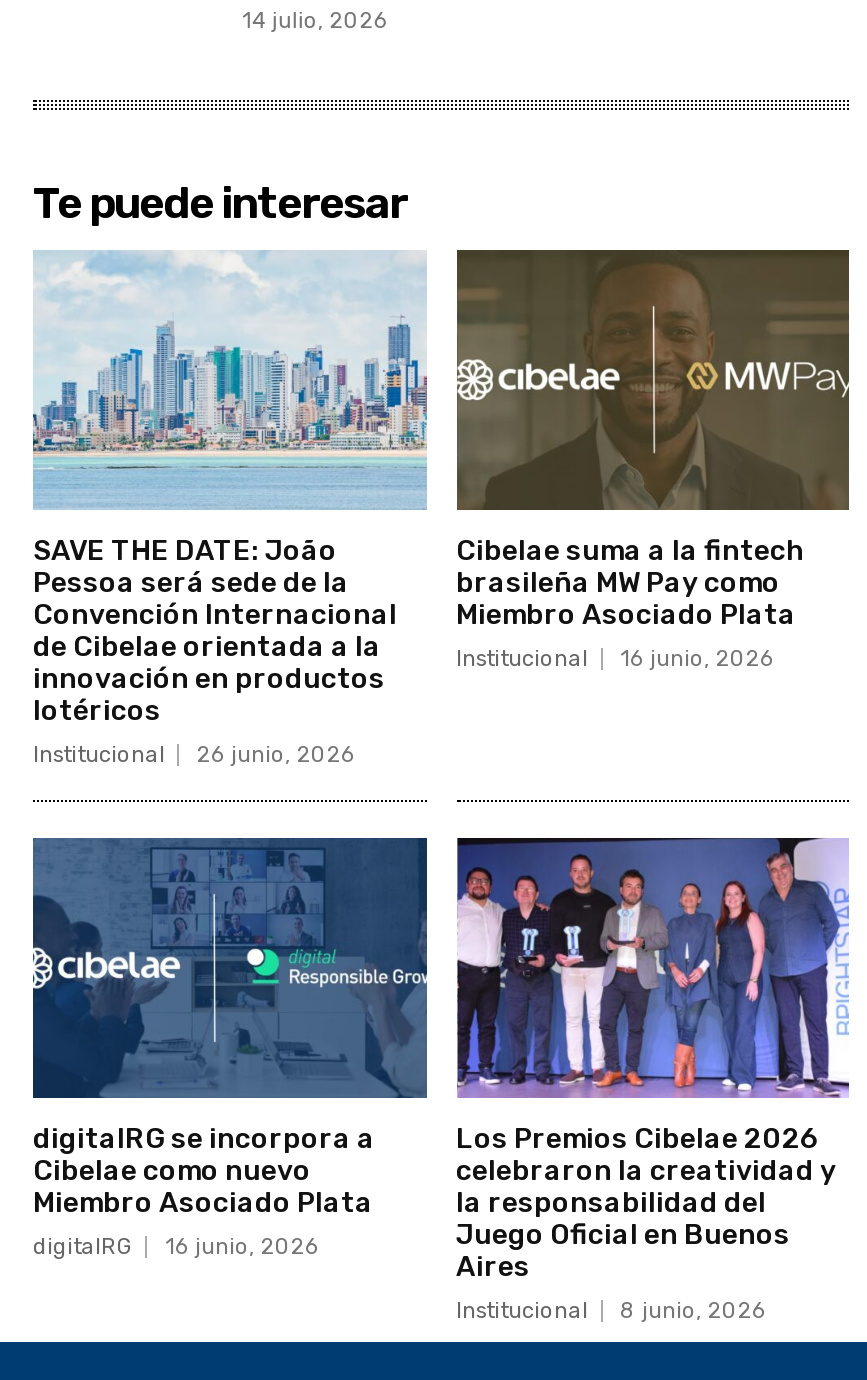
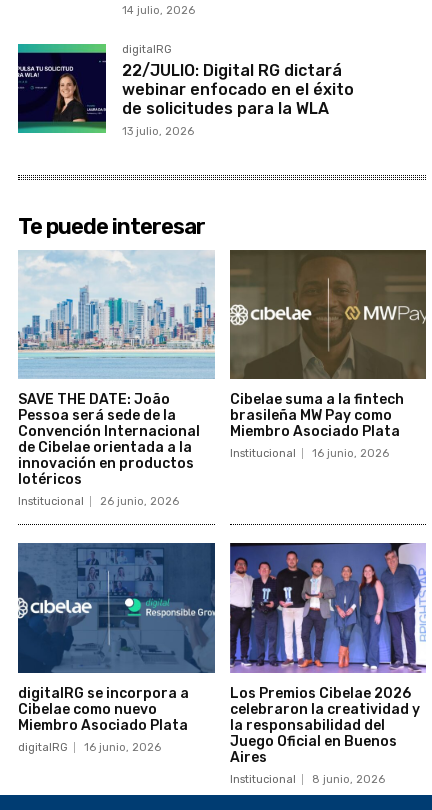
+ [image]
+ digitalRG
+ 22/JULIO: Digital RG dictará
+ webinar enfocado en el éxito
+ de solicitudes para la WLA
+ 13 julio, 2026
